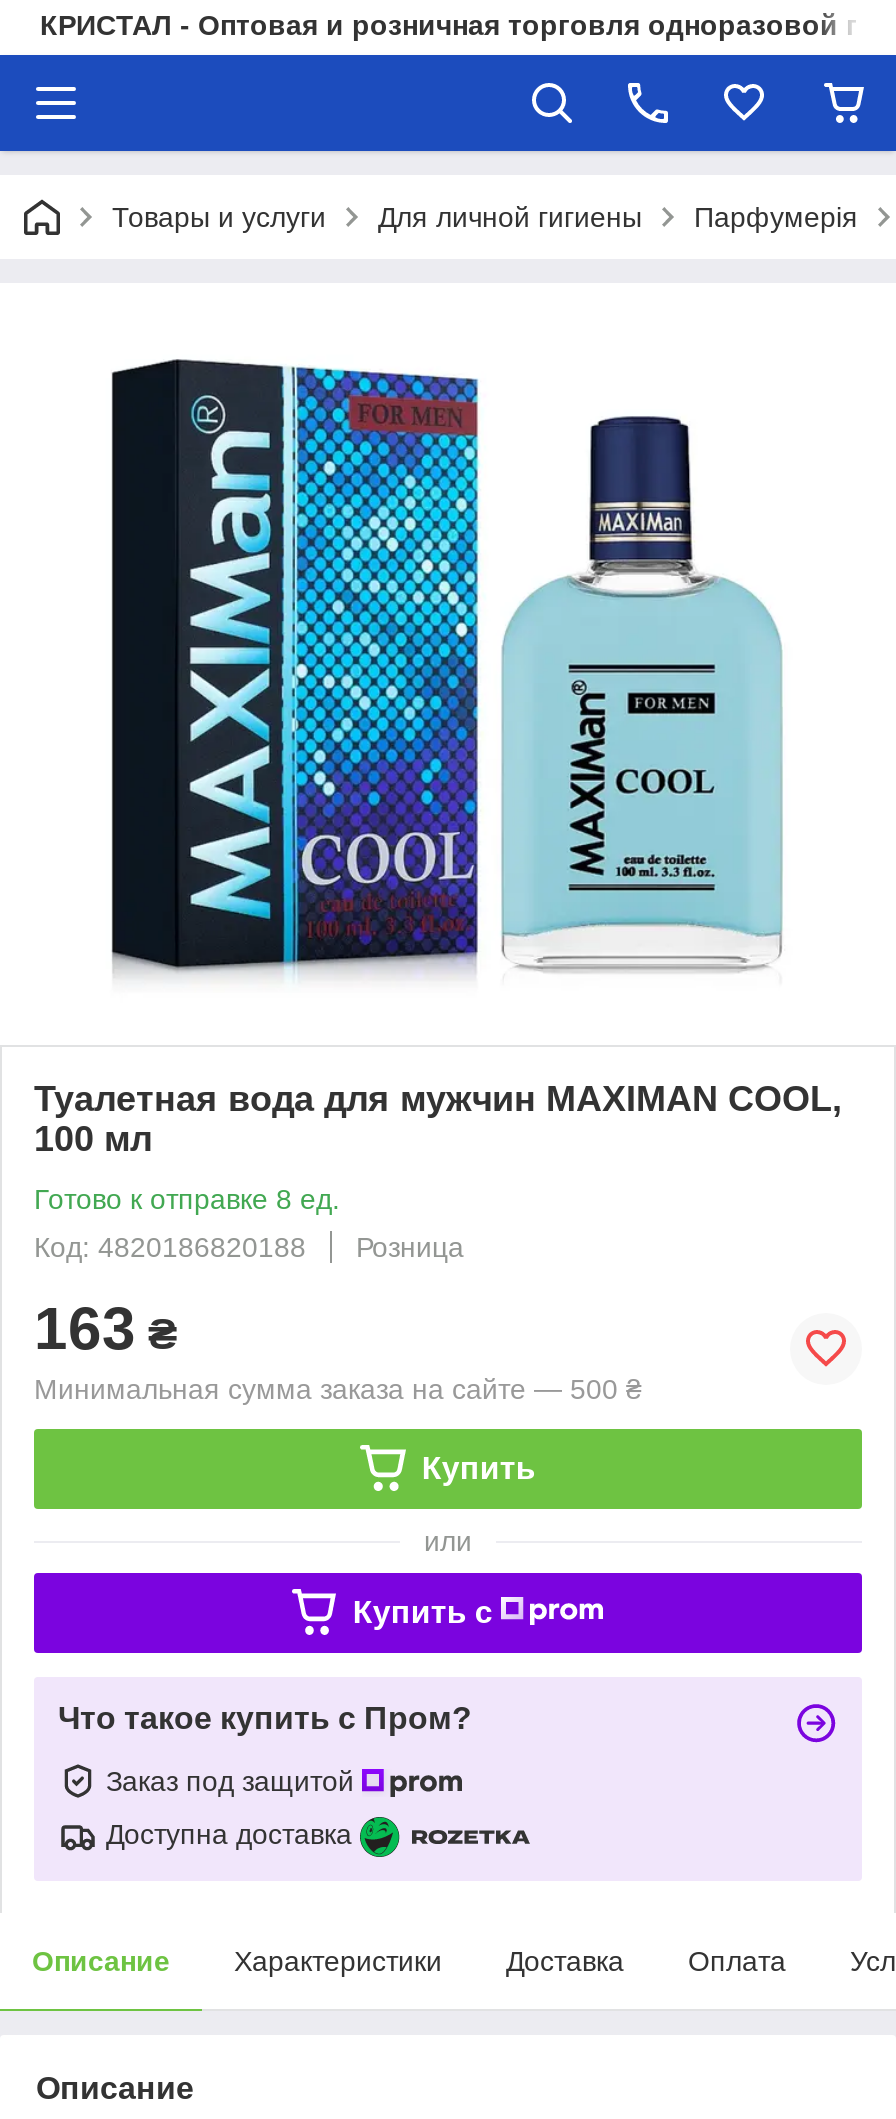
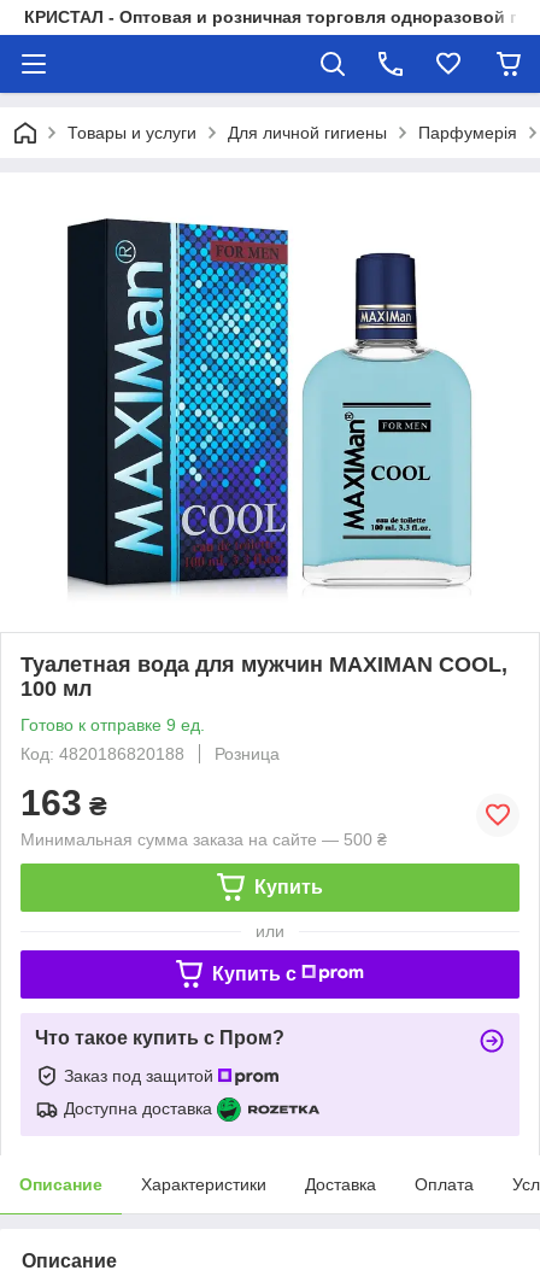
- Готово к отправке 8 ед.
+ Готово к отправке 9 ед.
